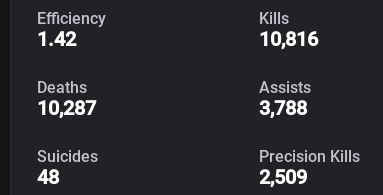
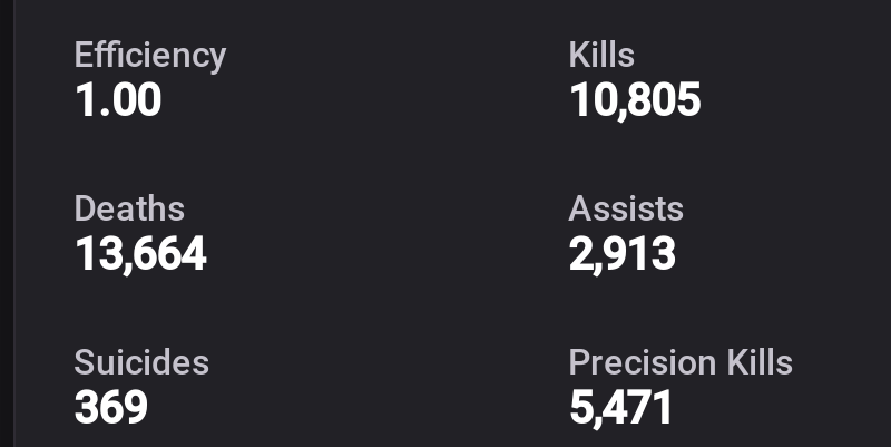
- 1.42
+ 1.00

- 10,816
+ 10,805

- 10,287
+ 13,664

- 3,788
+ 2,913

- 48
+ 369

- 2,509
+ 5,471
